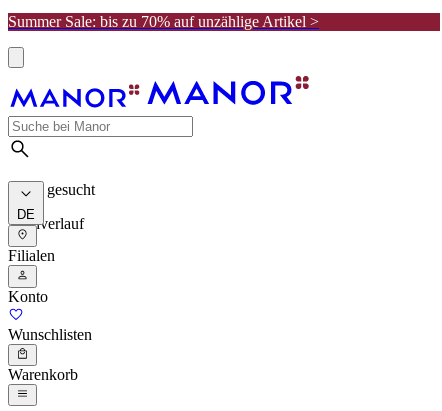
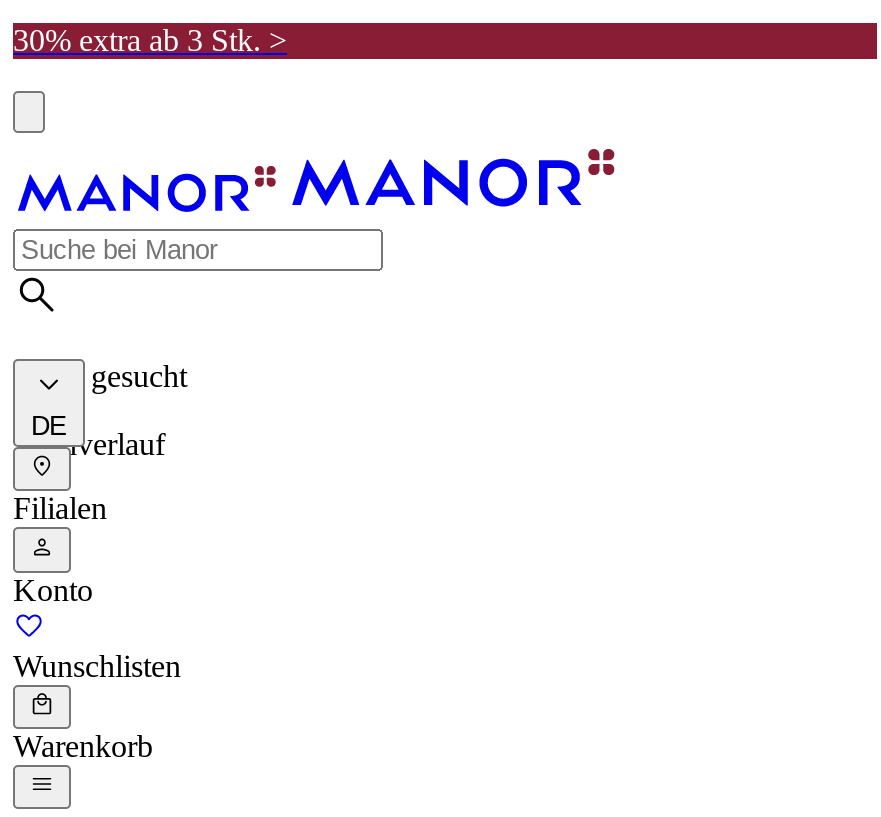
- Summer Sale: bis zu 70% auf unzählige Artikel >
+ 30% extra ab 3 Stk. >
